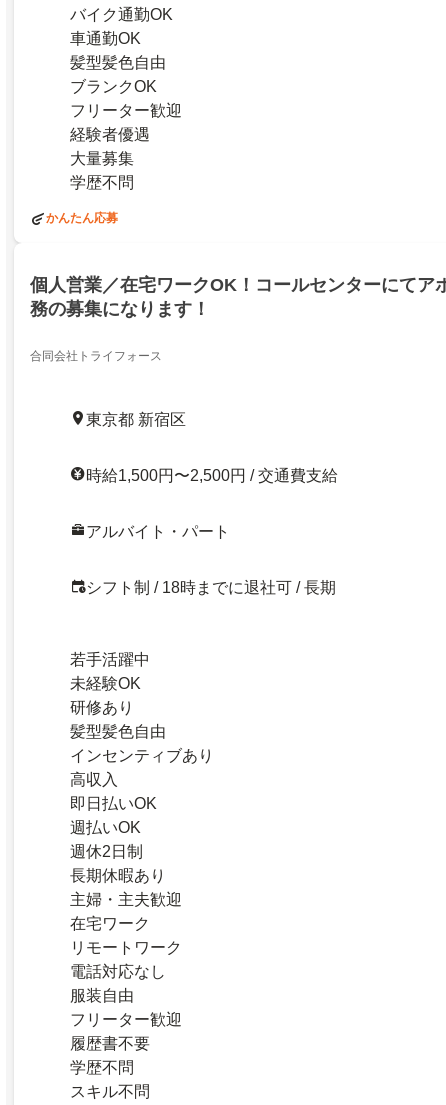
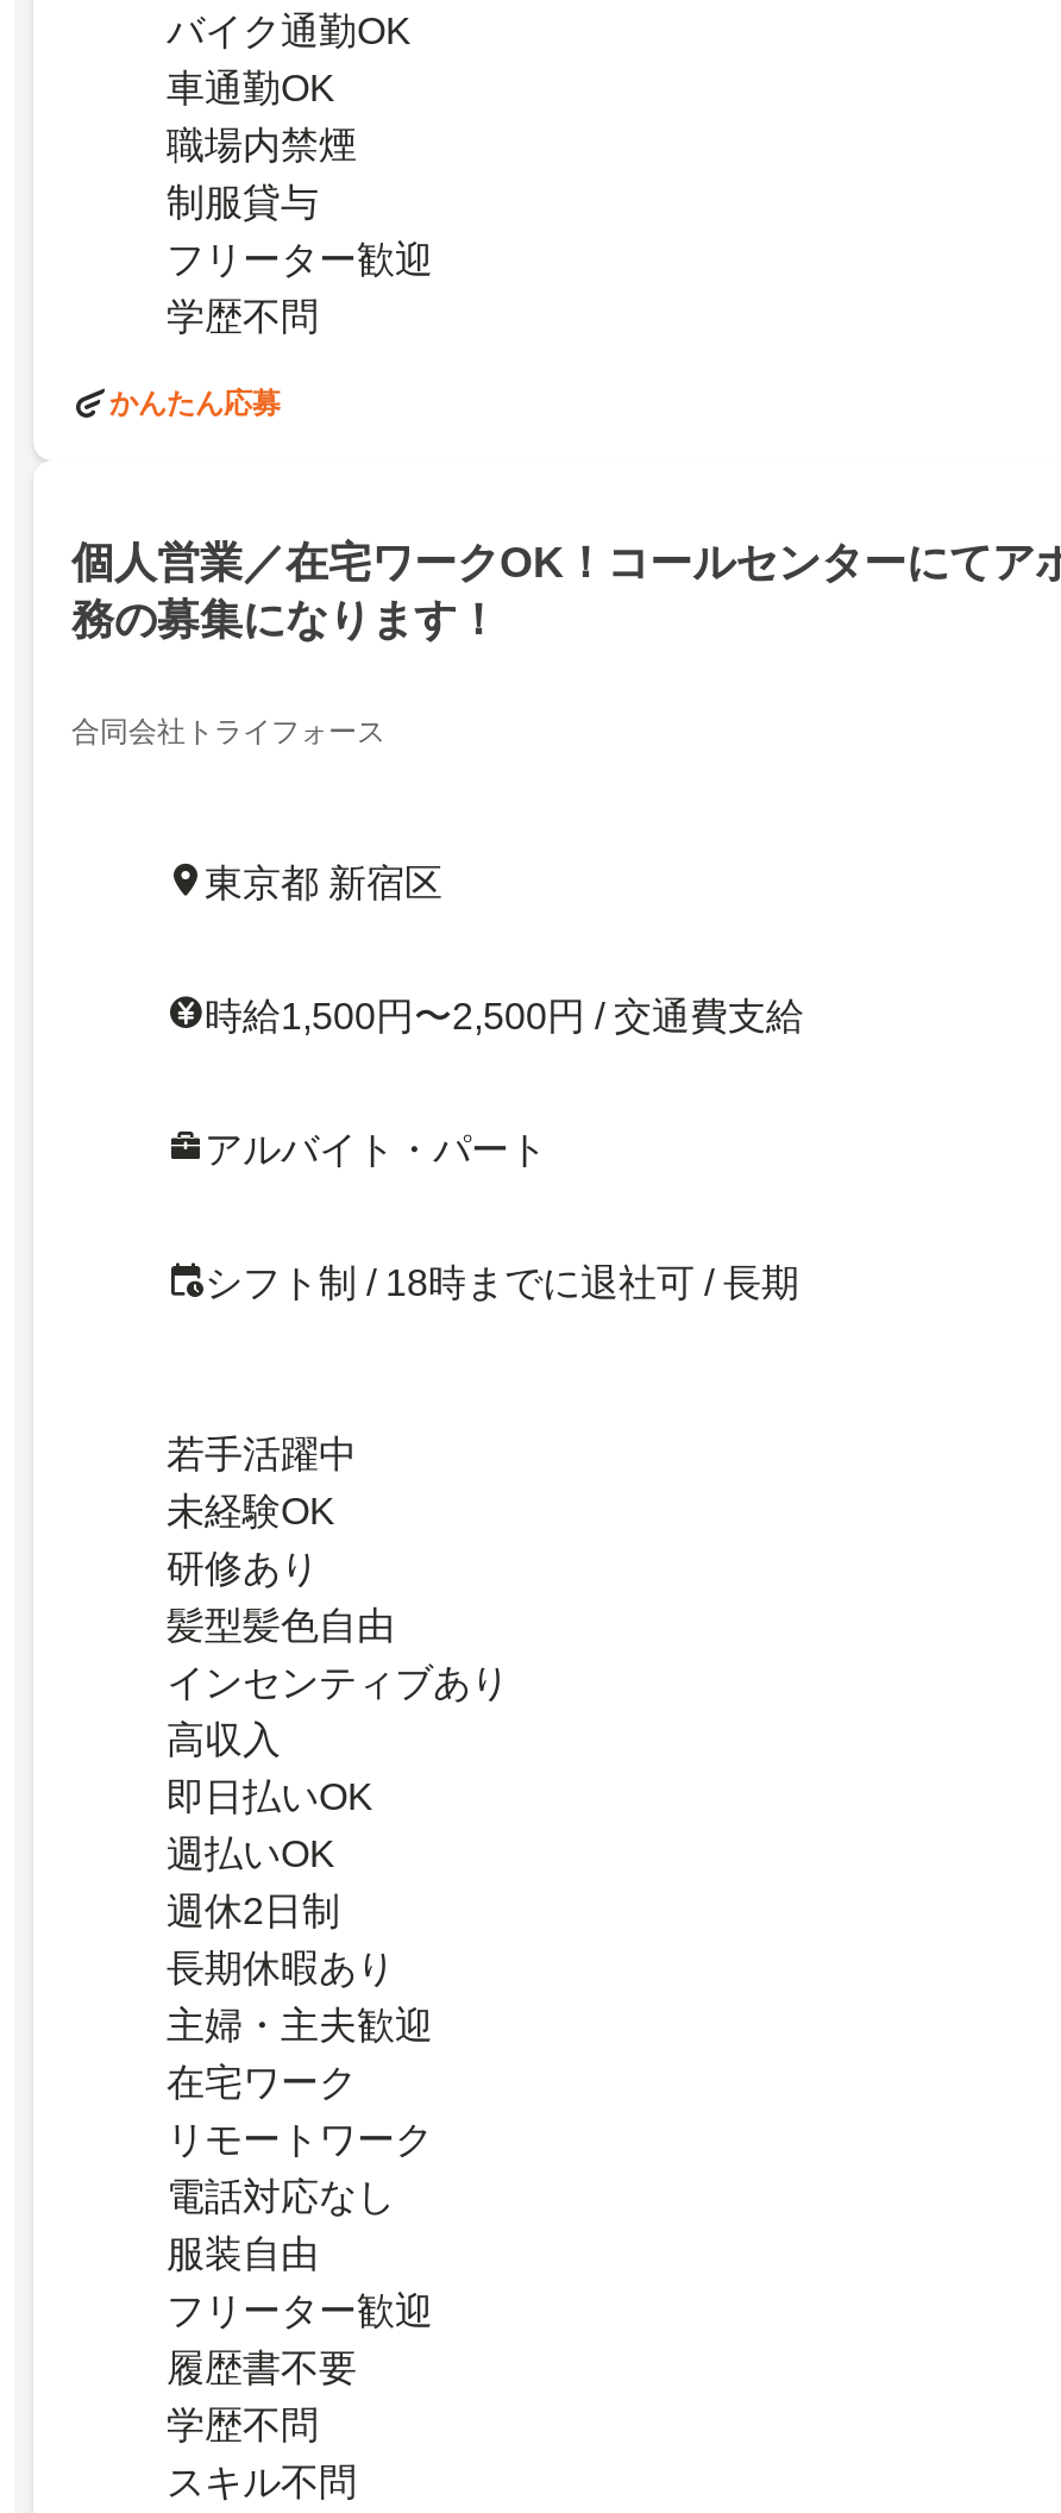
- 髪型髪色自由
- ブランクOK
+ 職場内禁煙
+ 制服貸与

- 経験者優遇
- 大量募集
